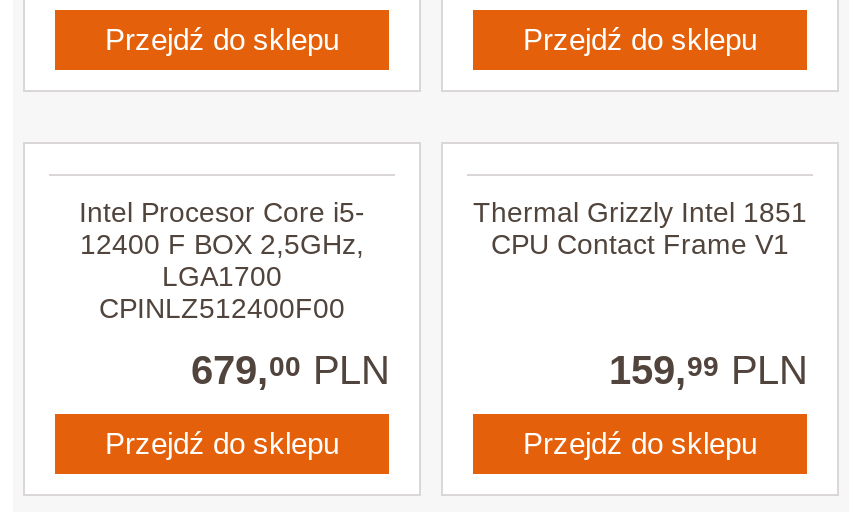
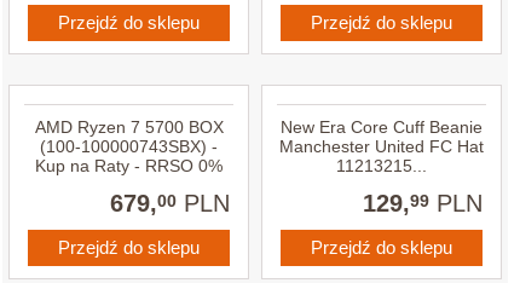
- Intel Procesor Core i5-
- 12400 F BOX 2,5GHz,
- LGA1700
- CPINLZ512400F00
+ AMD Ryzen 7 5700 BOX
+ (100-100000743SBX) -
+ Kup na Raty - RRSO 0%

- Thermal Grizzly Intel 1851
- CPU Contact Frame V1
+ New Era Core Cuff Beanie
+ Manchester United FC Hat
+ 11213215...

- 159,99 PLN
+ 129,99 PLN
